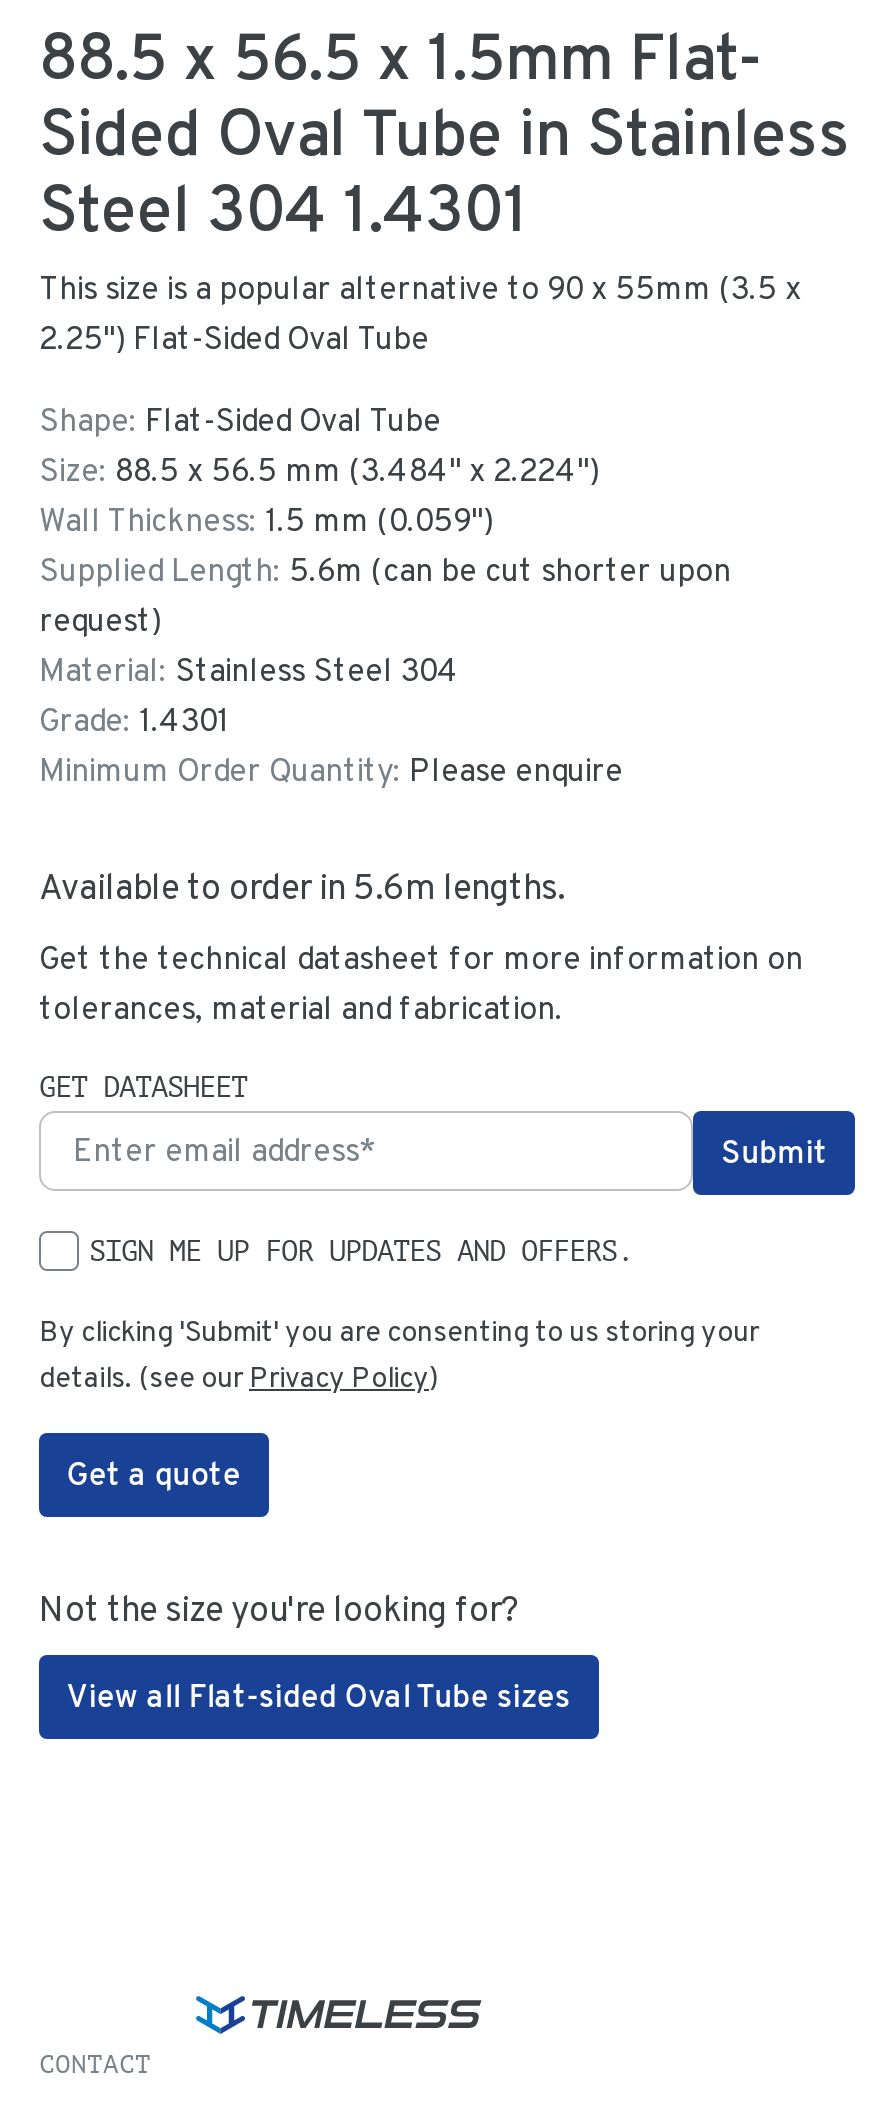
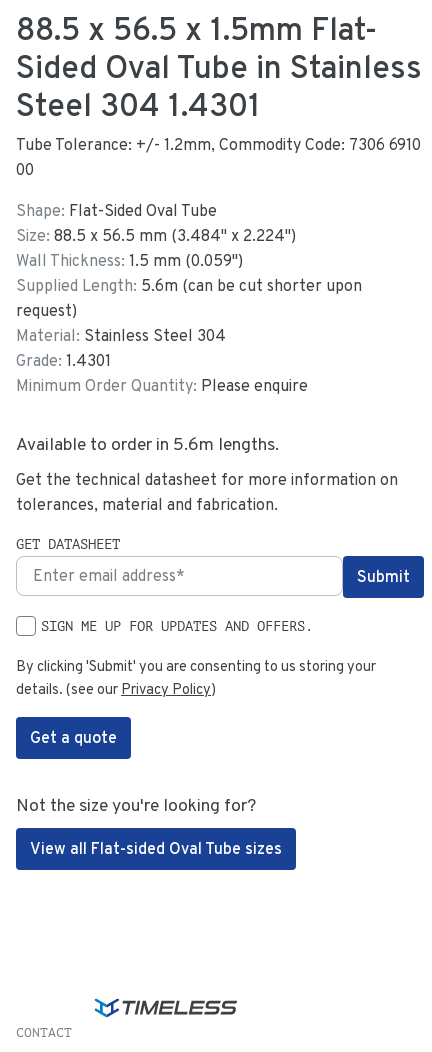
- This size is a popular alternative to 90 x 55mm (3.5 x
- 2.25") Flat-Sided Oval Tube
+ Tube Tolerance: +/- 1.2mm, Commodity Code: 7306 6910
+ 00
